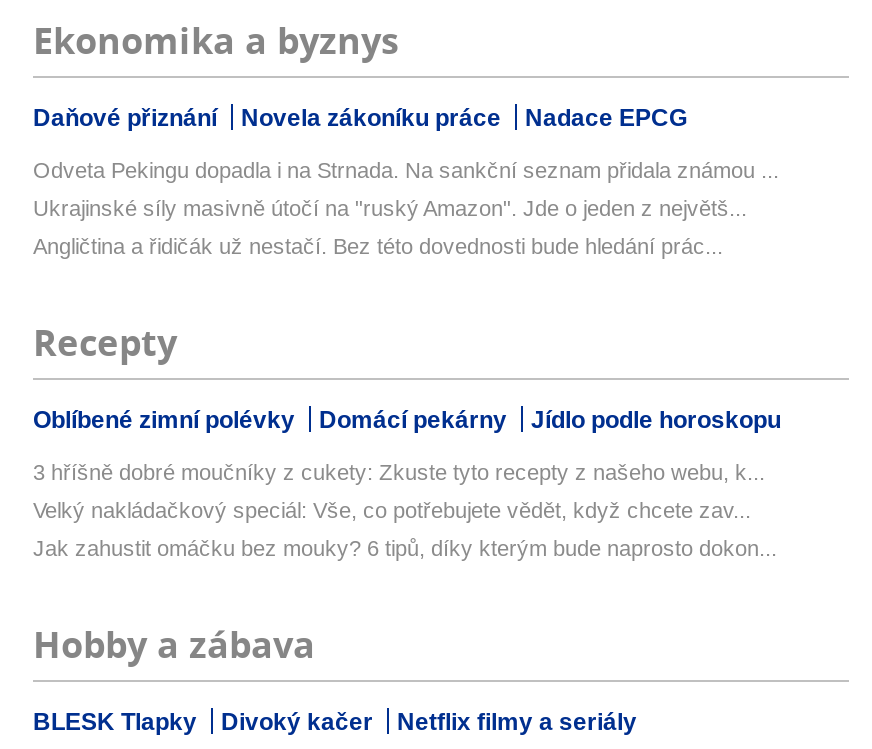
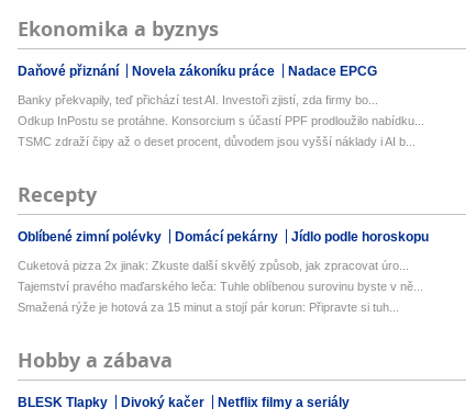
- Odveta Pekingu dopadla i na Strnada. Na sankční seznam přidala známou ...
+ Banky překvapily, teď přichází test AI. Investoři zjistí, zda firmy bo...

- Ukrajinské síly masivně útočí na "ruský Amazon". Jde o jeden z největš...
+ Odkup InPostu se protáhne. Konsorcium s účastí PPF prodloužilo nabídku...

- Angličtina a řidičák už nestačí. Bez této dovednosti bude hledání prác...
+ TSMC zdraží čipy až o deset procent, důvodem jsou vyšší náklady i AI b...

- 3 hříšně dobré moučníky z cukety: Zkuste tyto recepty z našeho webu, k...
+ Cuketová pizza 2x jinak: Zkuste další skvělý způsob, jak zpracovat úro...

- Velký nakládačkový speciál: Vše, co potřebujete vědět, když chcete zav...
+ Tajemství pravého maďarského leča: Tuhle oblíbenou surovinu byste v ně...

- Jak zahustit omáčku bez mouky? 6 tipů, díky kterým bude naprosto dokon...
+ Smažená rýže je hotová za 15 minut a stojí pár korun: Připravte si tuh...
